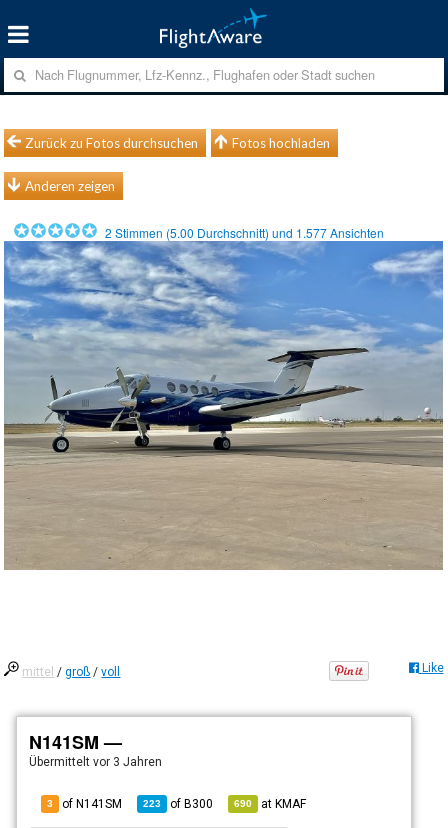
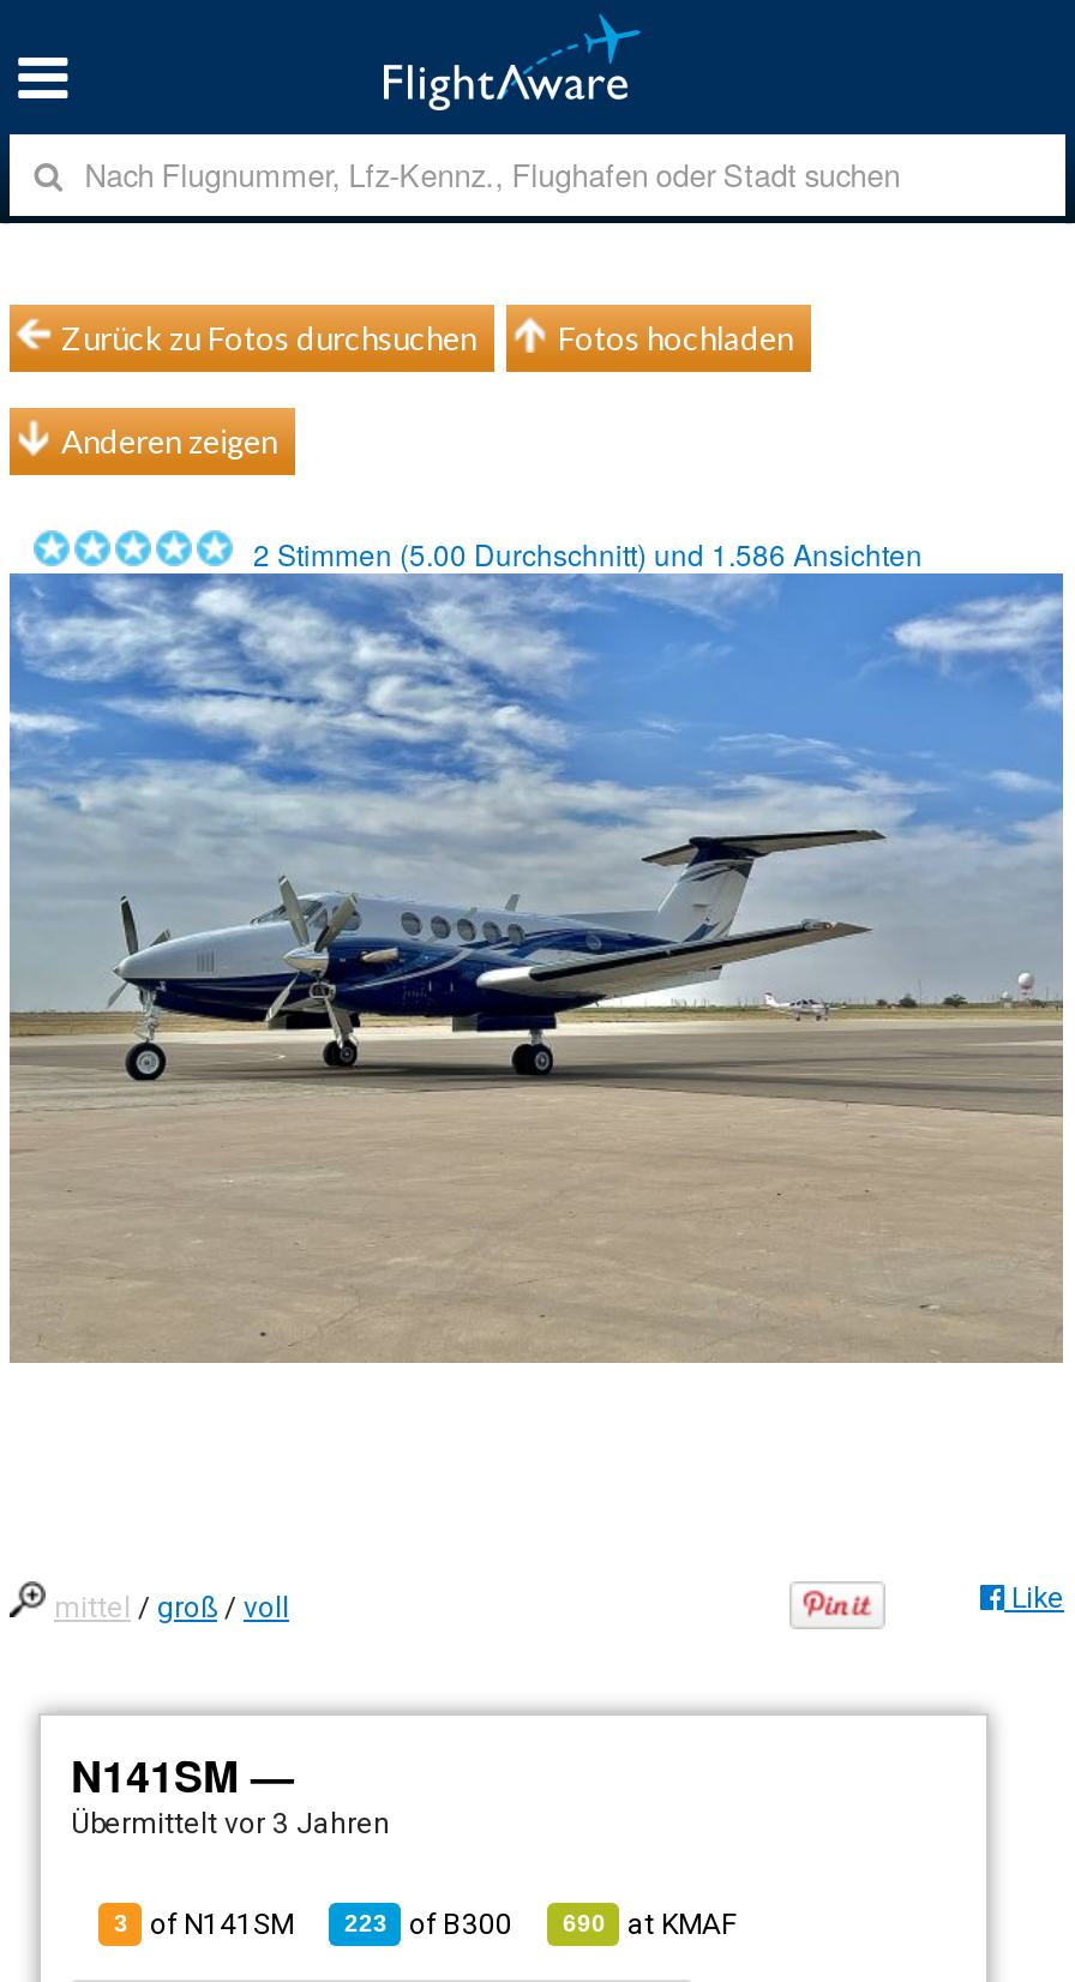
- 2 Stimmen (5.00 Durchschnitt) und 1.577 Ansichten
+ 2 Stimmen (5.00 Durchschnitt) und 1.586 Ansichten
